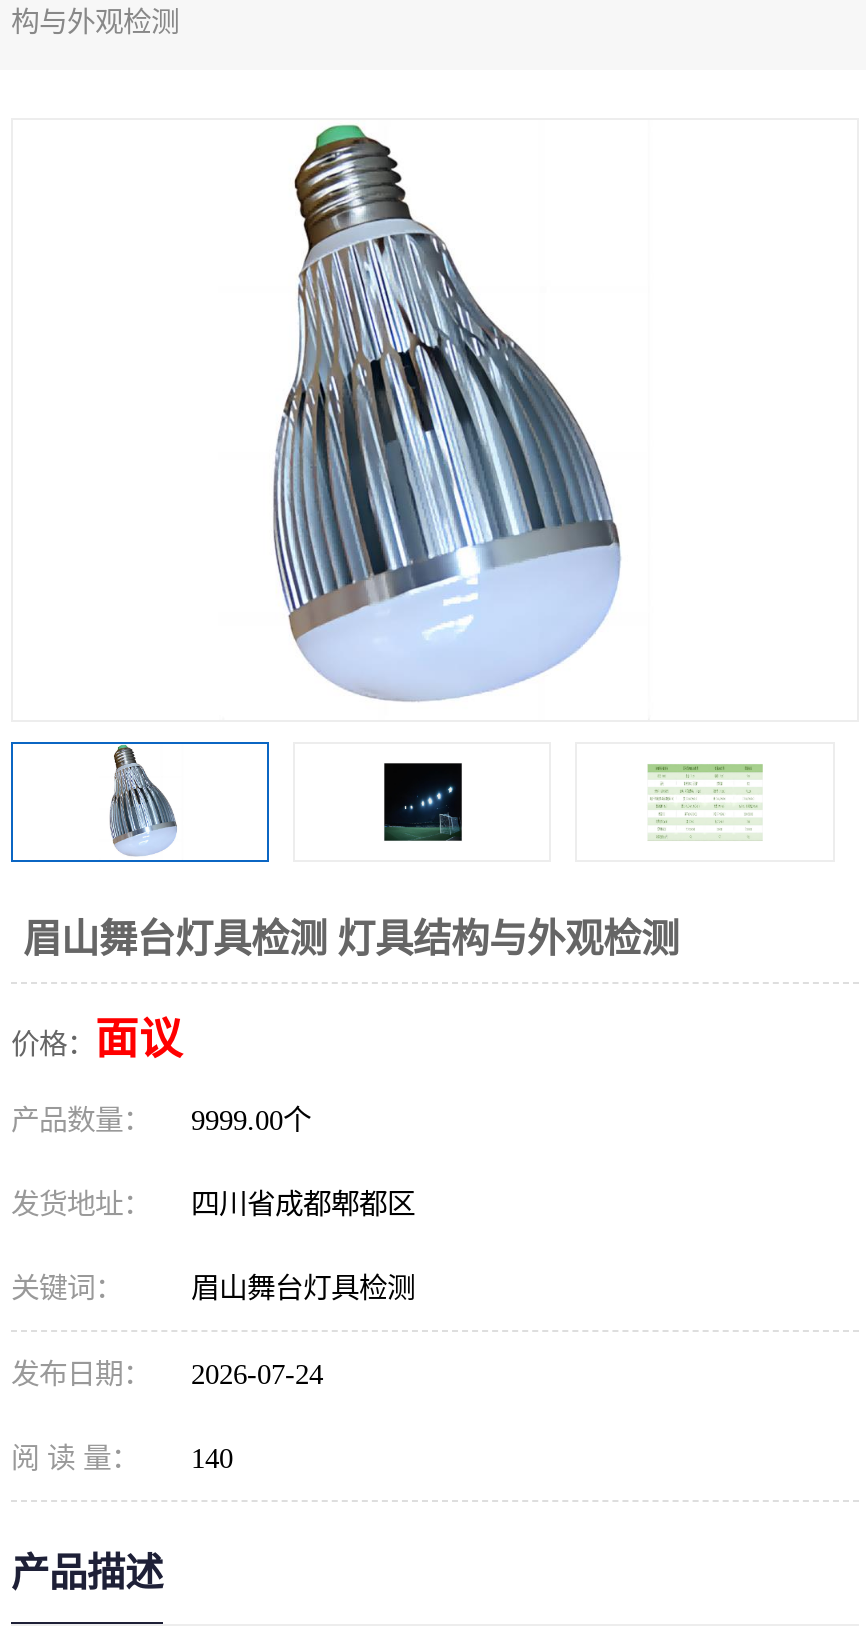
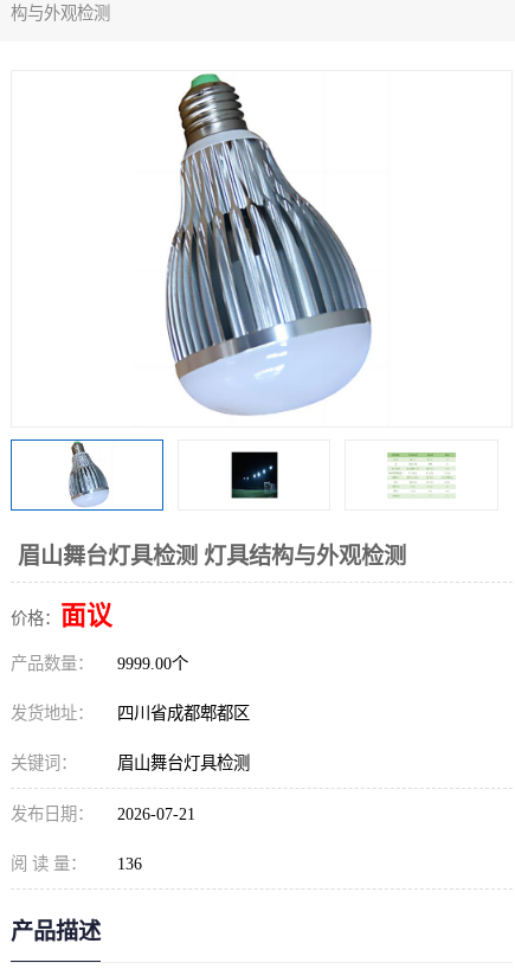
- 发布日期： 2026-07-24
+ 发布日期： 2026-07-21

- 阅 读 量： 140
+ 阅 读 量： 136
